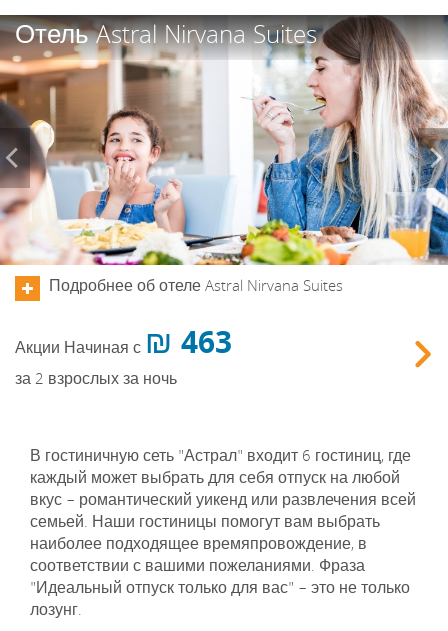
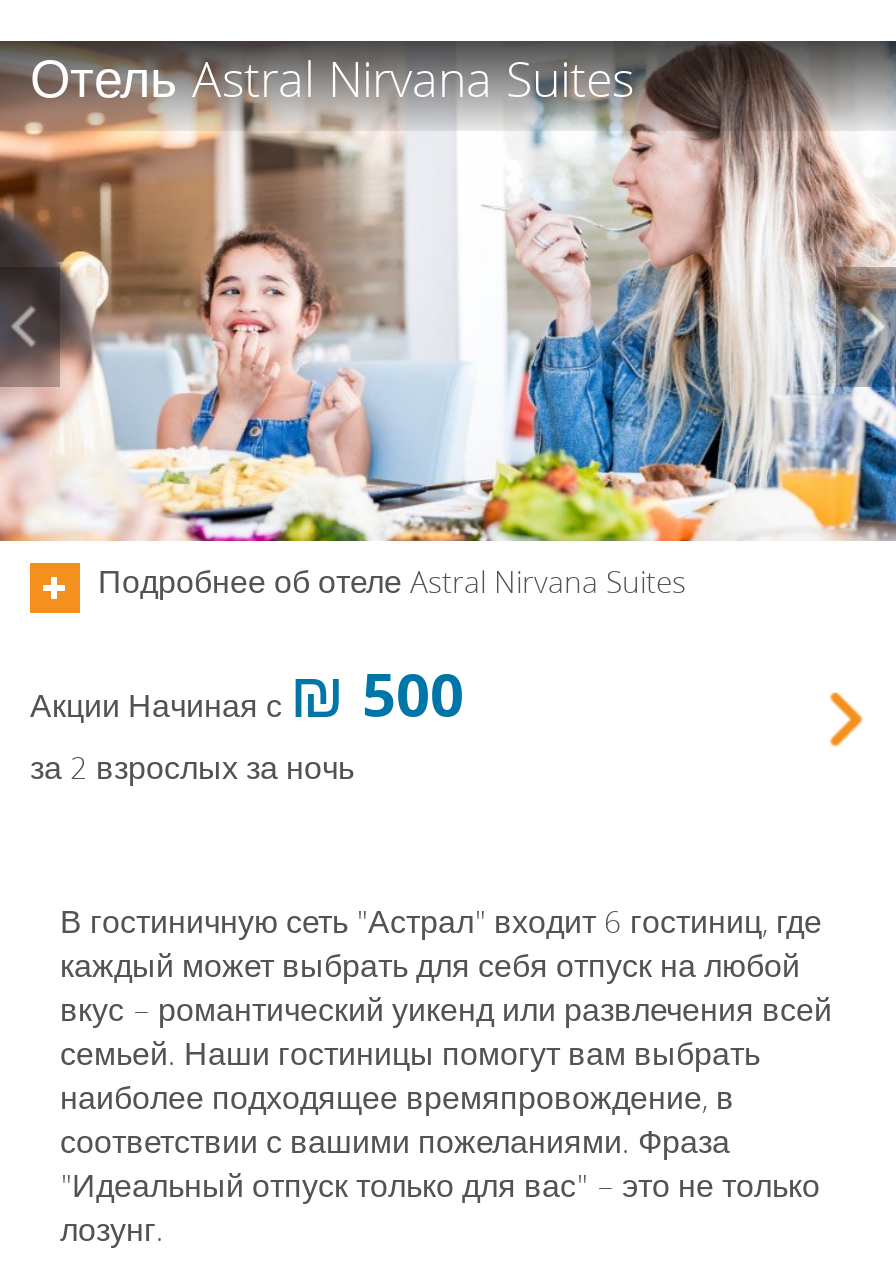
- Акции Начиная с 463 ₪
+ Акции Начиная с 500 ₪
